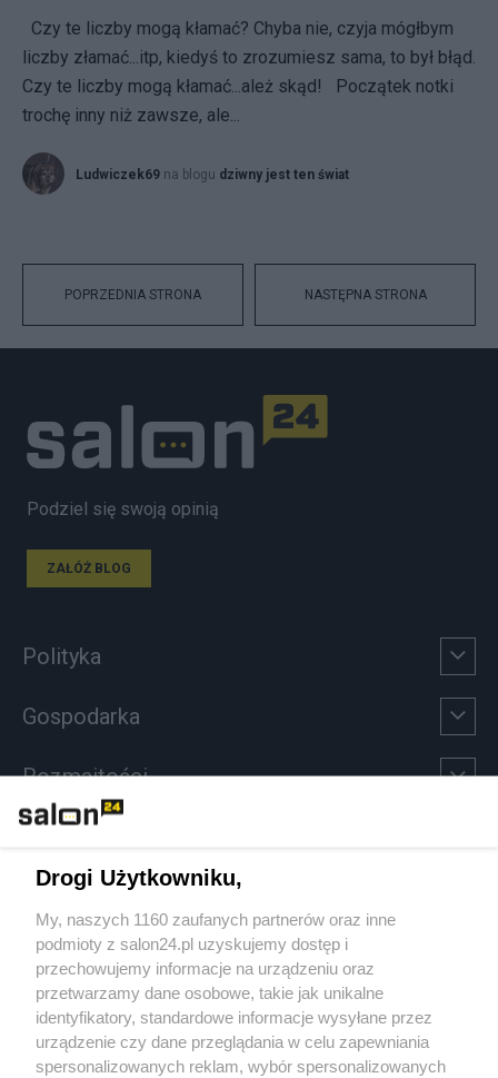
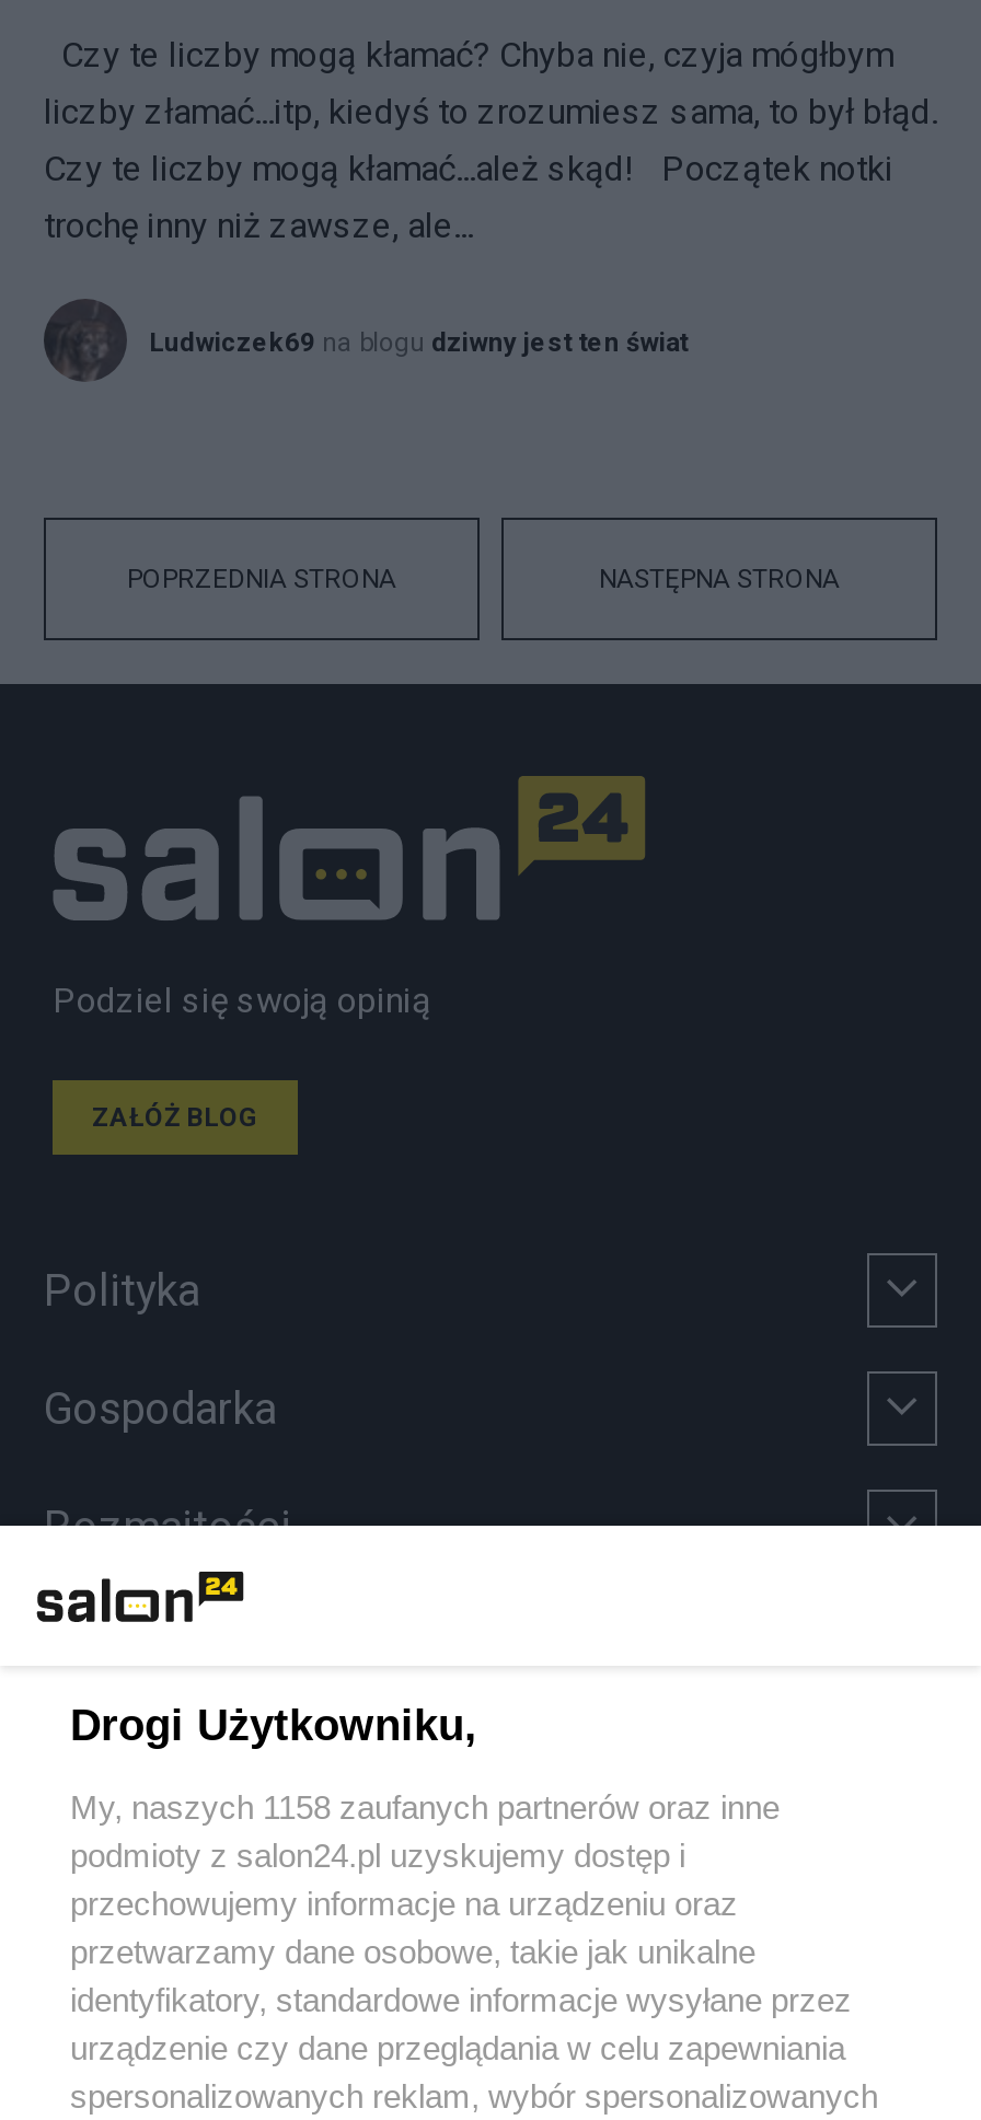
- My, naszych 1160 zaufanych partnerów oraz inne
+ My, naszych 1158 zaufanych partnerów oraz inne
